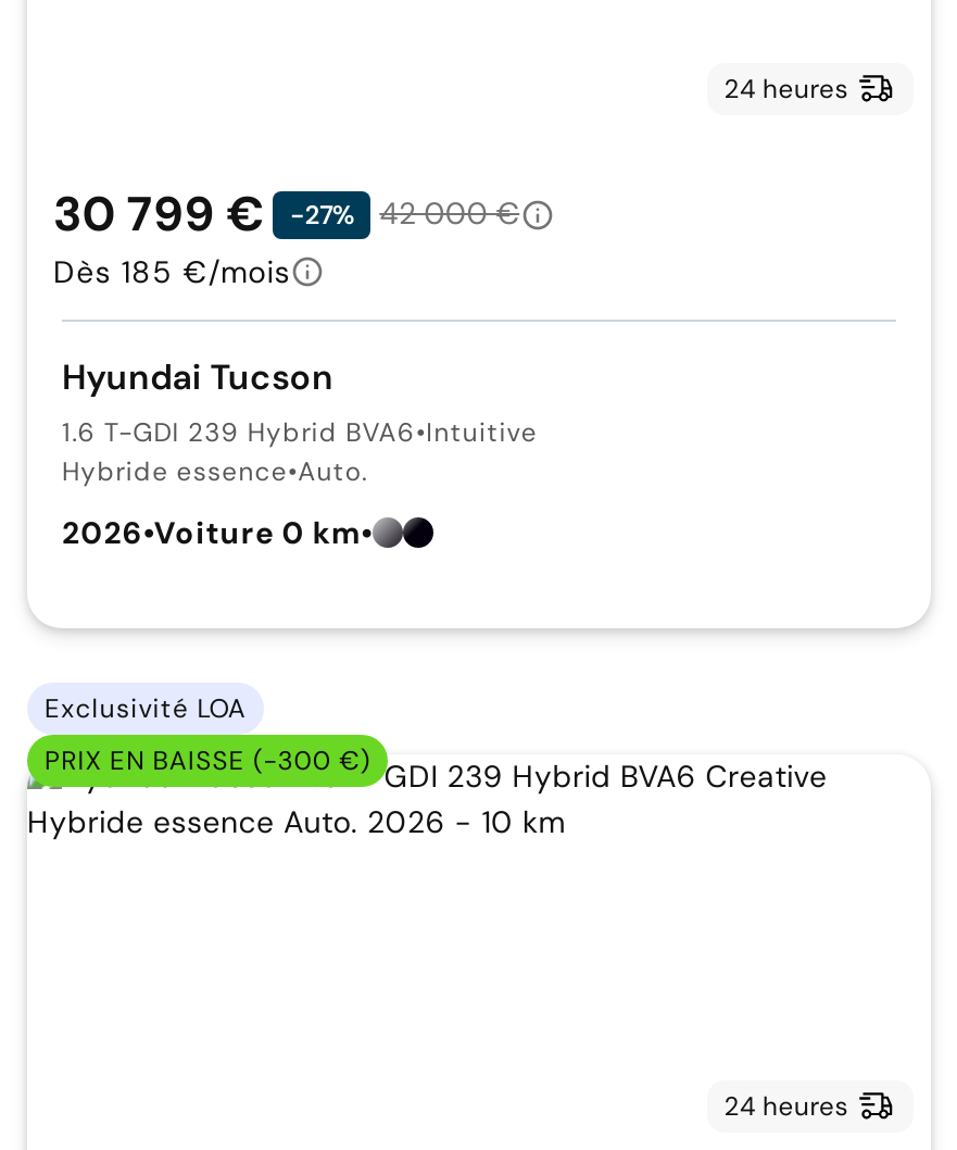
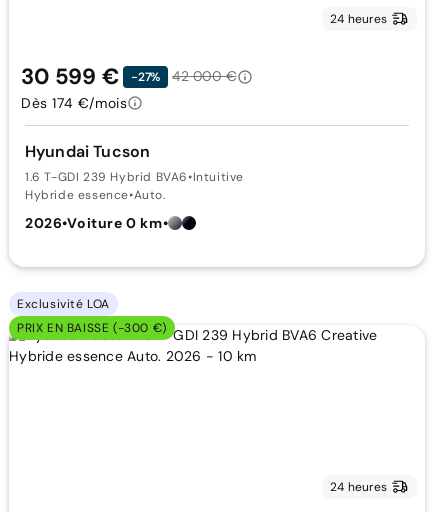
- 30 799 € -27% 42 000 €
+ 30 599 € -27% 42 000 €

- Dès 185 €/mois
+ Dès 174 €/mois
